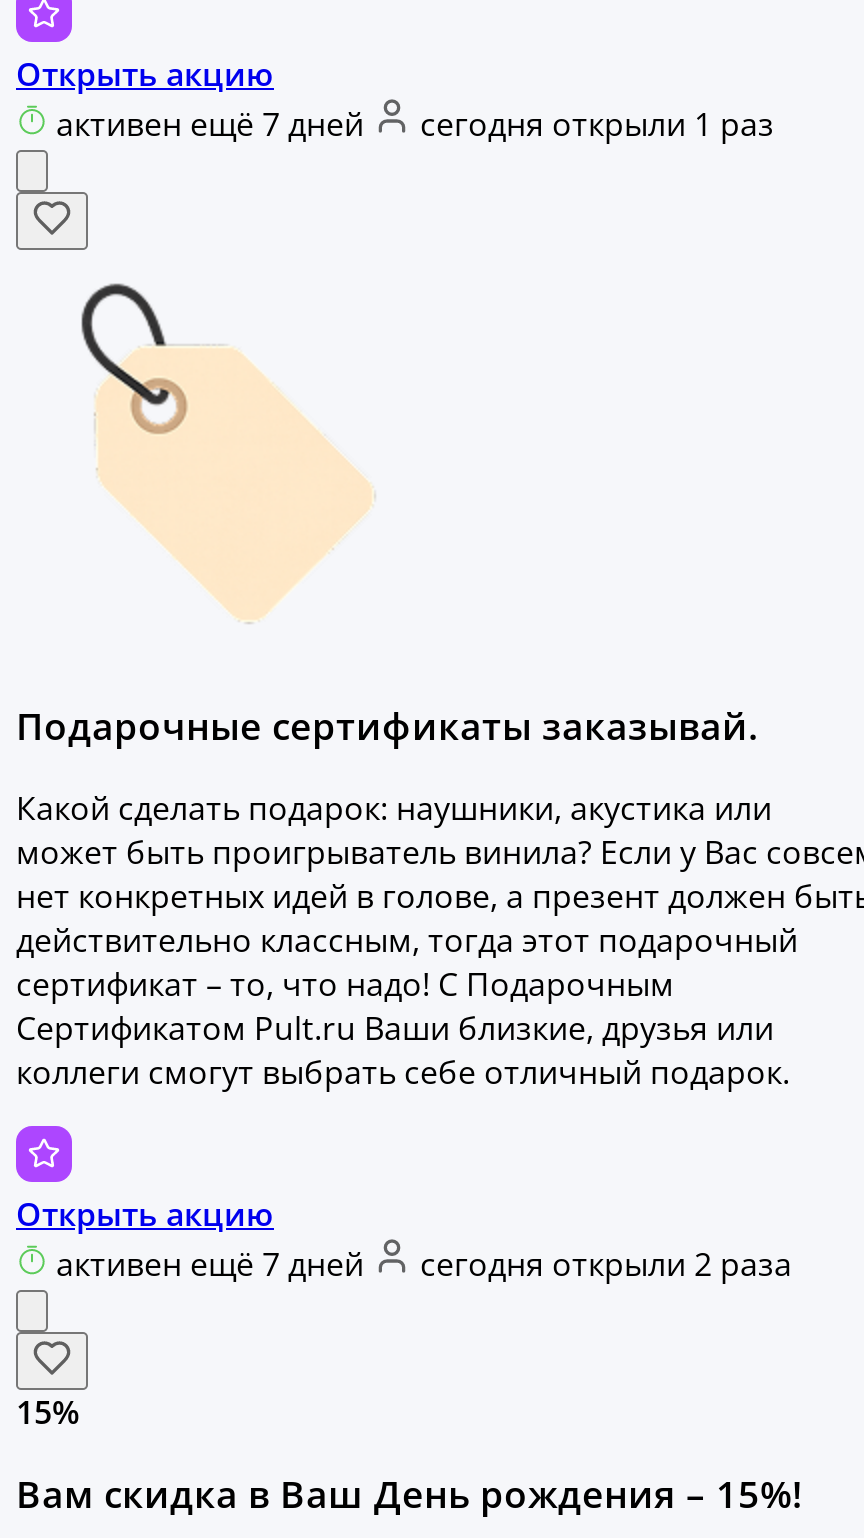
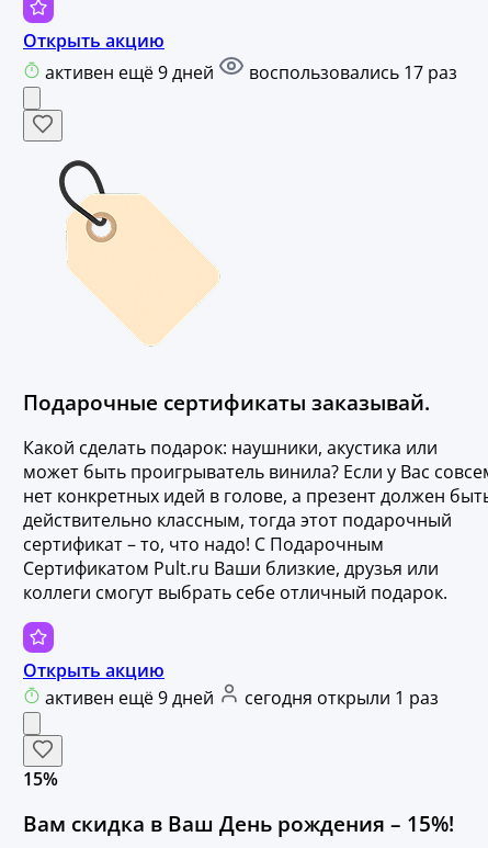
- активен ещё 7 дней
+ активен ещё 9 дней
+ воспользовались 17 раз

moved down: сегодня открыли 1 раз

- активен ещё 7 дней
+ активен ещё 9 дней

- сегодня открыли 2 раза
